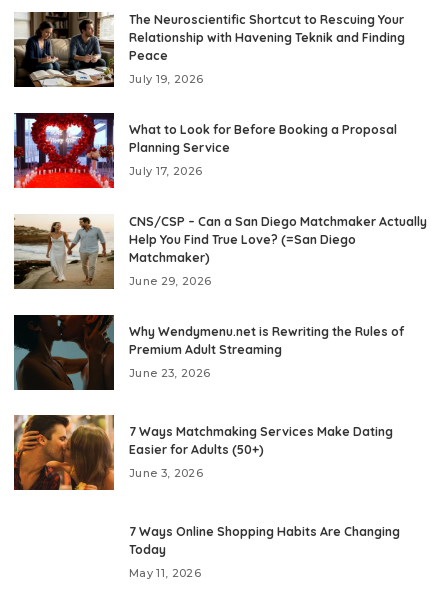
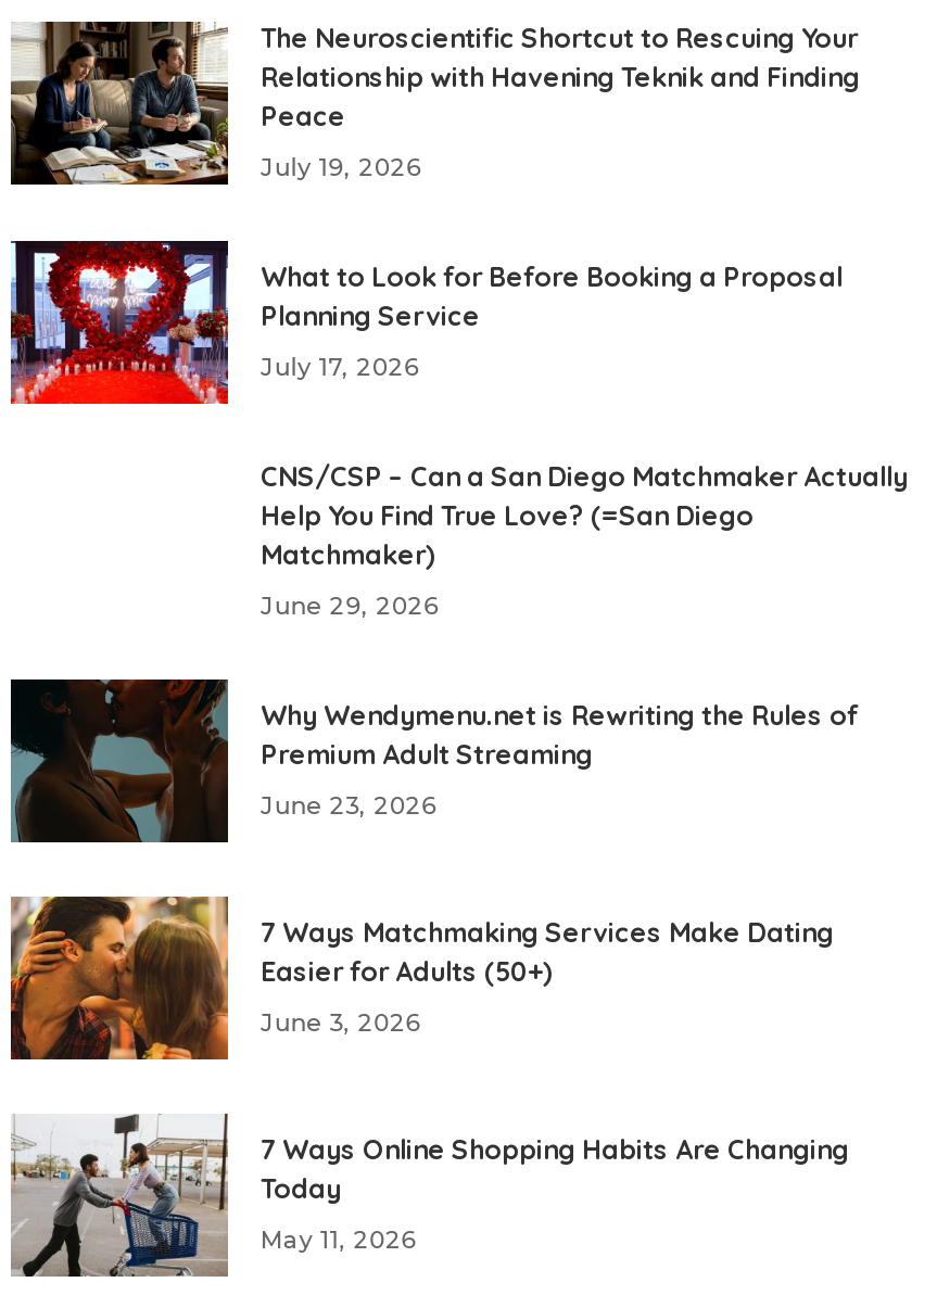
- [image]

+ [image]
